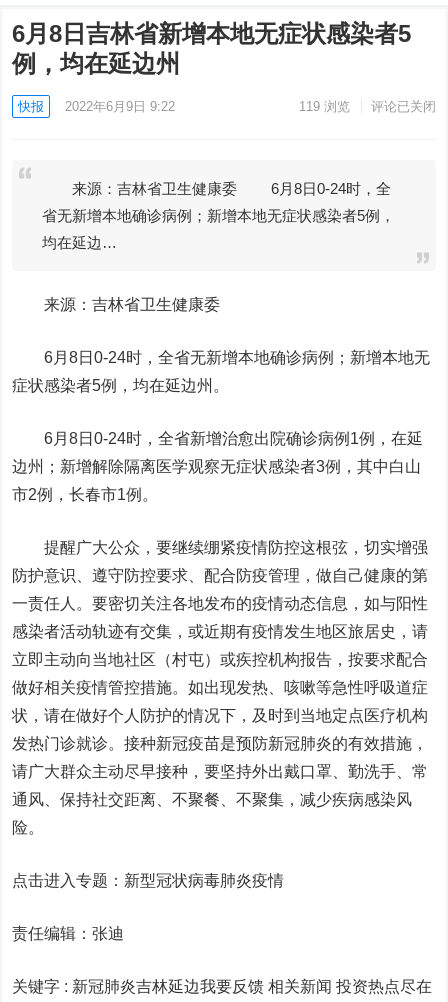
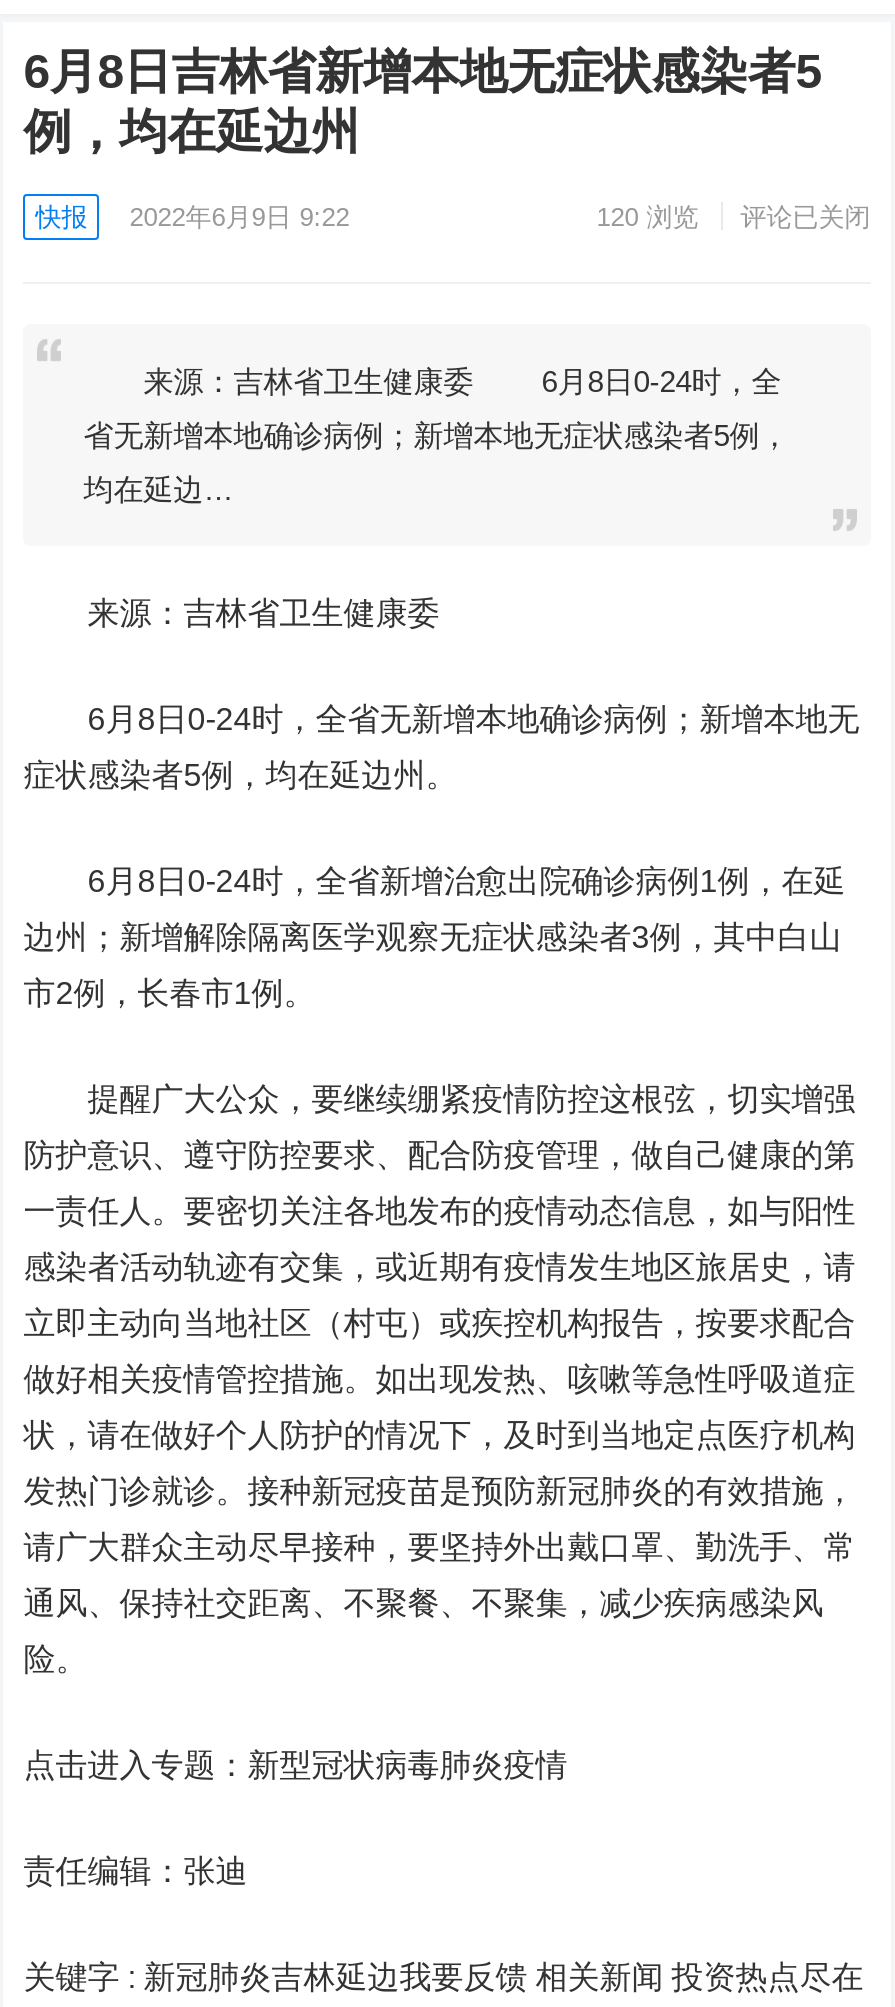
- 119浏览 评论已关闭
+ 120浏览 评论已关闭
